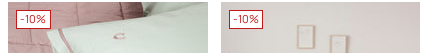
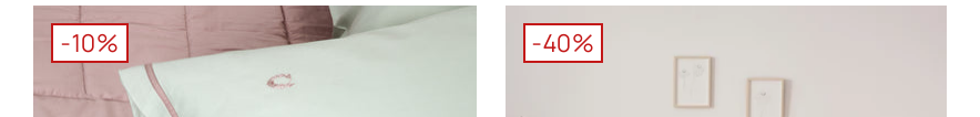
- -10%
+ -40%
